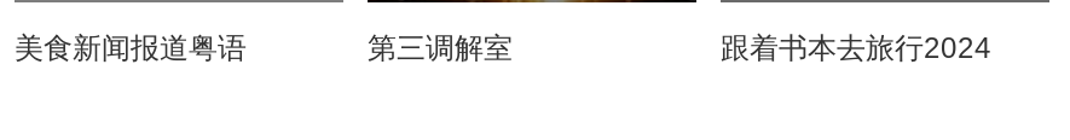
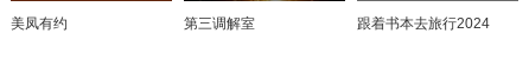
- 美食新闻报道粤语
+ 美凤有约
